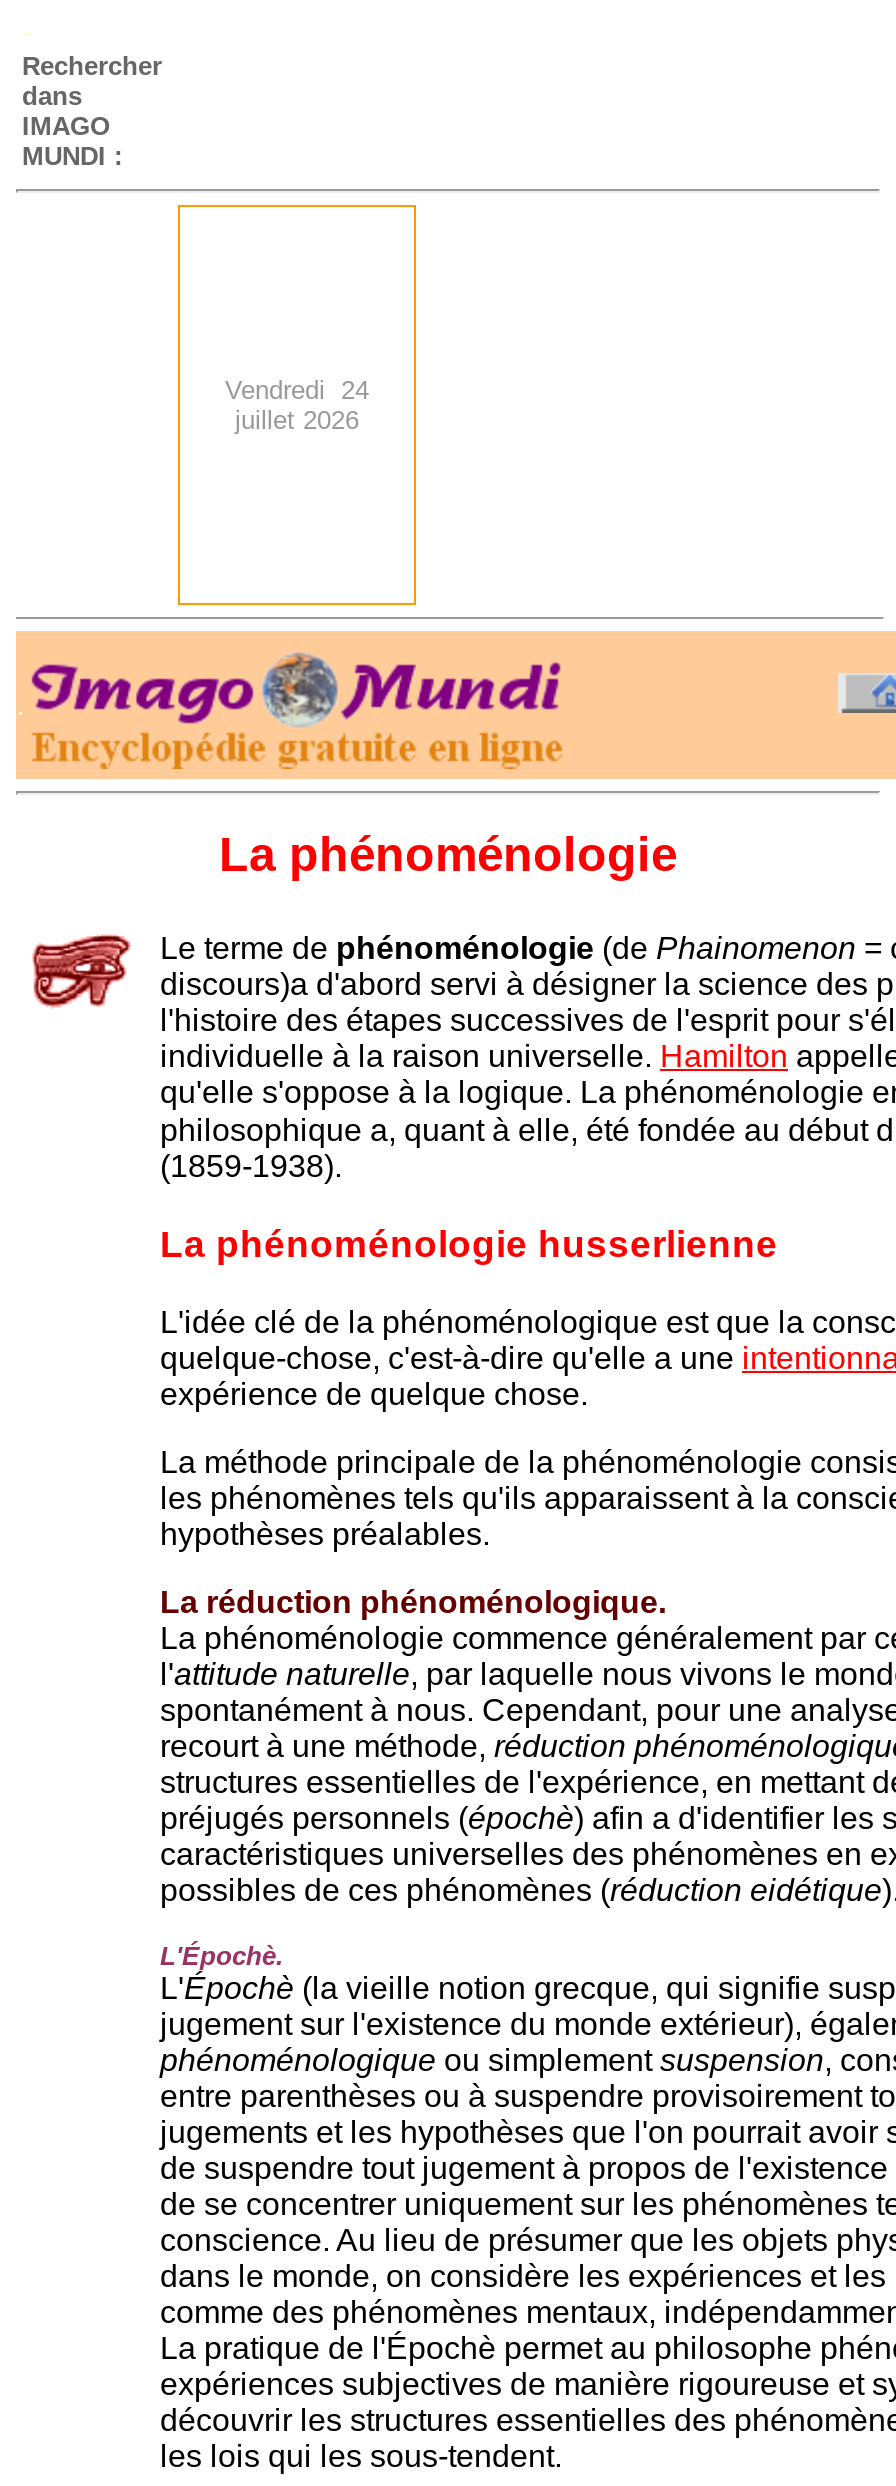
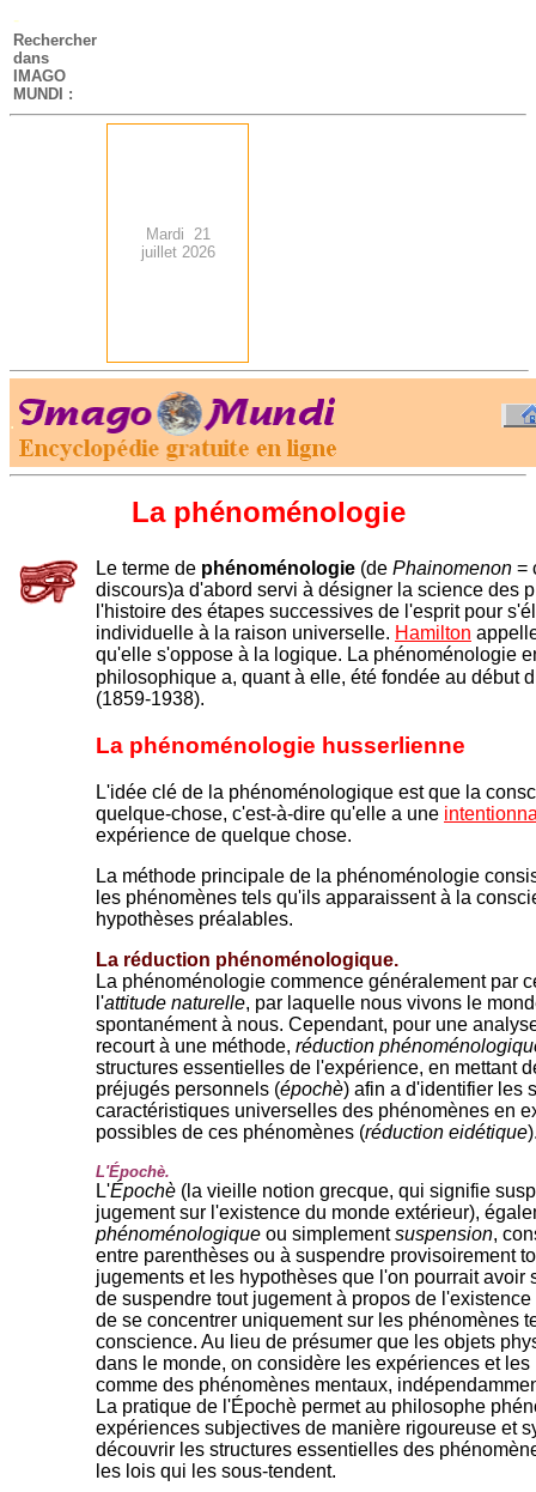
- Vendredi 24
+ Mardi 21
